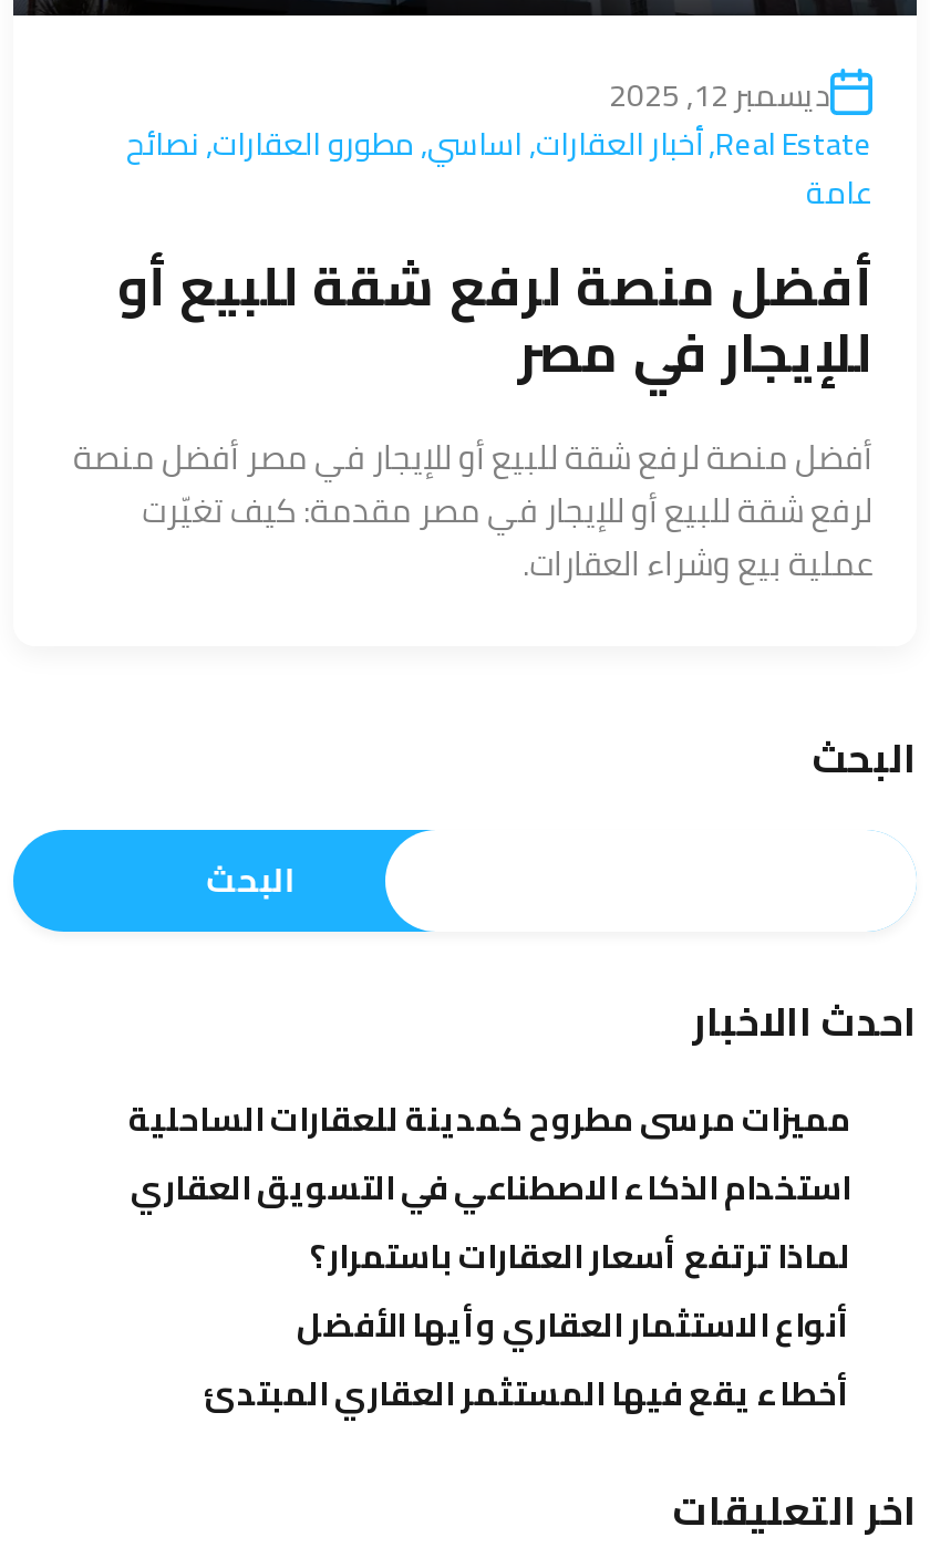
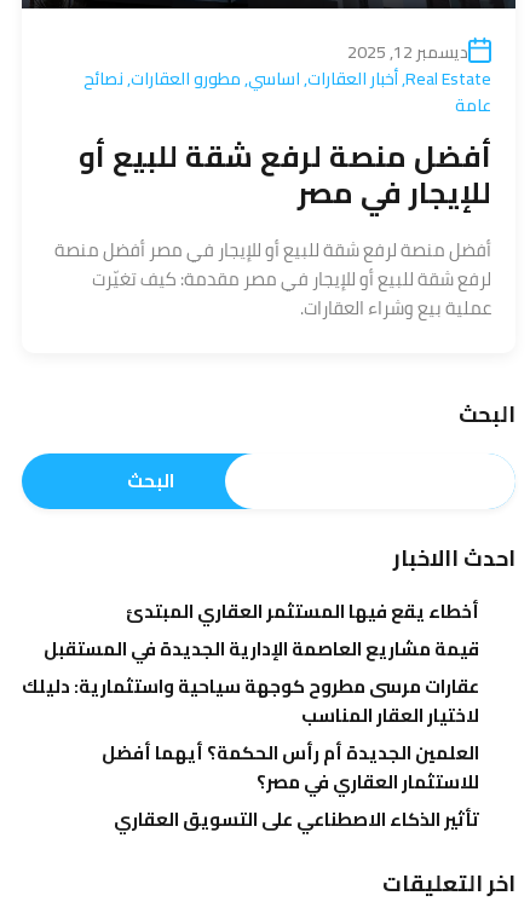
- مميزات مرسى مطروح كمدينة للعقارات الساحلية
- استخدام الذكاء الاصطناعي في التسويق العقاري
- لماذا ترتفع أسعار العقارات باستمرار؟
- أنواع الاستثمار العقاري وأيها الأفضل

moved up: أخطاء يقع فيها المستثمر العقاري المبتدئ

+ قيمة مشاريع العاصمة الإدارية الجديدة في المستقبل
+ عقارات مرسى مطروح كوجهة سياحية واستثمارية: دليلك
+ لاختيار العقار المناسب
+ العلمين الجديدة أم رأس الحكمة؟ أيهما أفضل
+ للاستثمار العقاري في مصر؟
+ تأثير الذكاء الاصطناعي على التسويق العقاري
